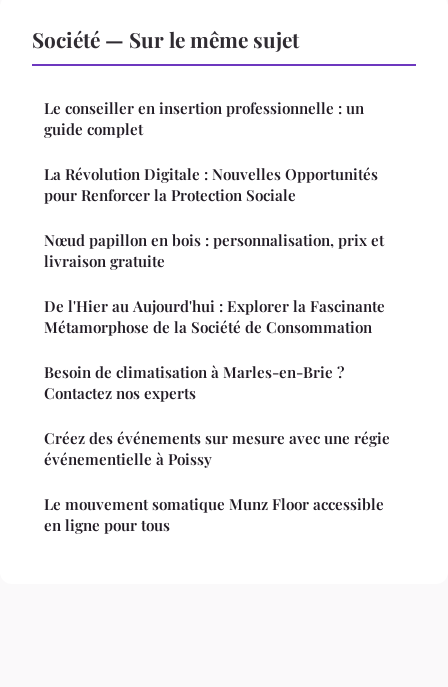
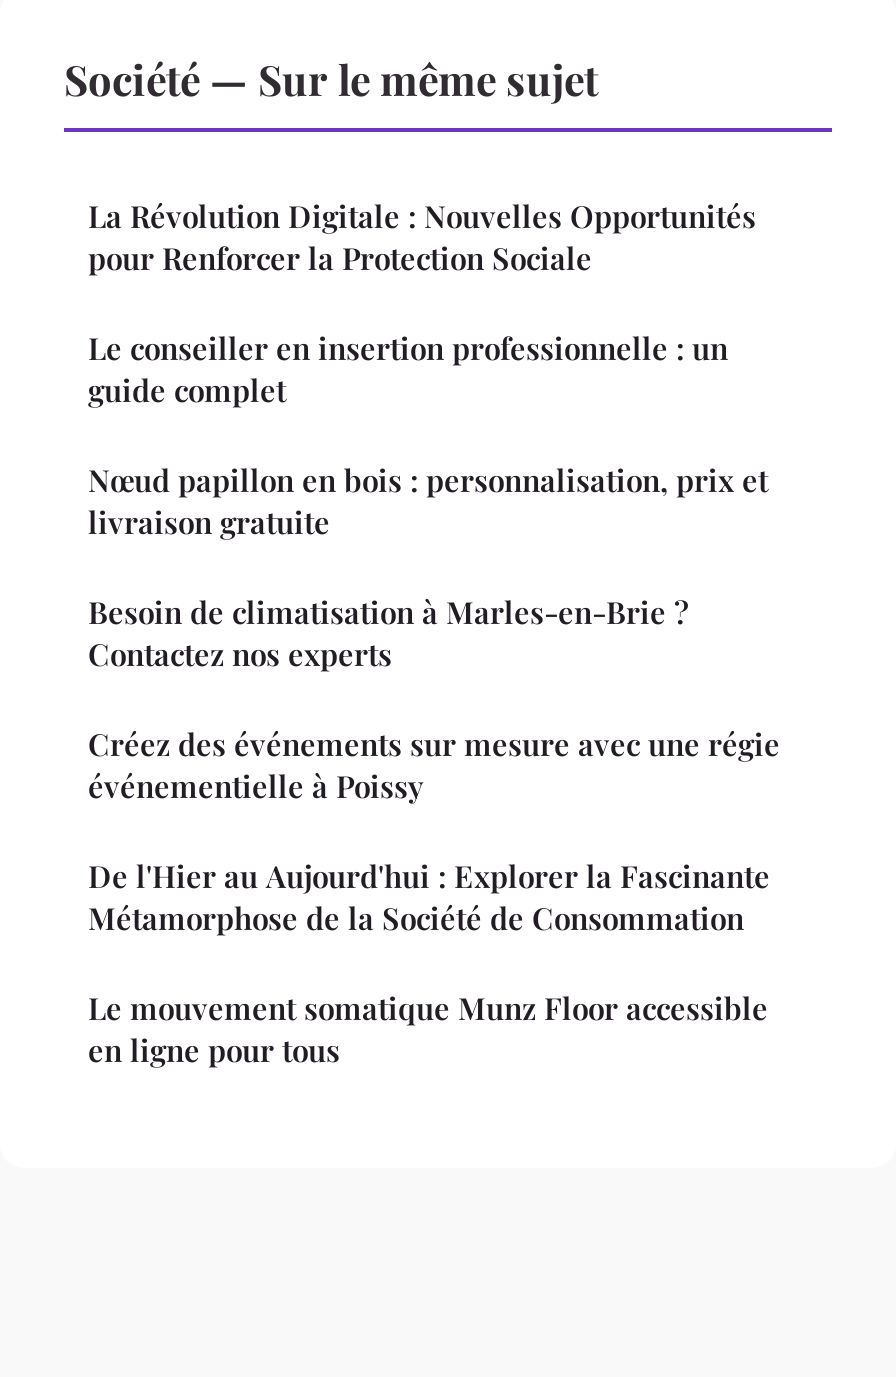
moved down: Le conseiller en insertion professionnelle : un | guide complet

moved up: La Révolution Digitale : Nouvelles Opportunités | pour Renforcer la Protection Sociale

moved down: De l'Hier au Aujourd'hui : Explorer la Fascinante | Métamorphose de la Société de Consommation

moved up: Besoin de climatisation à Marles-en-Brie ? | Contactez nos experts | Créez des événements sur mesure avec une régie | événementielle à Poissy
